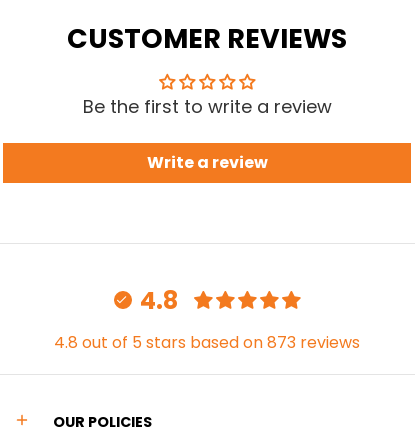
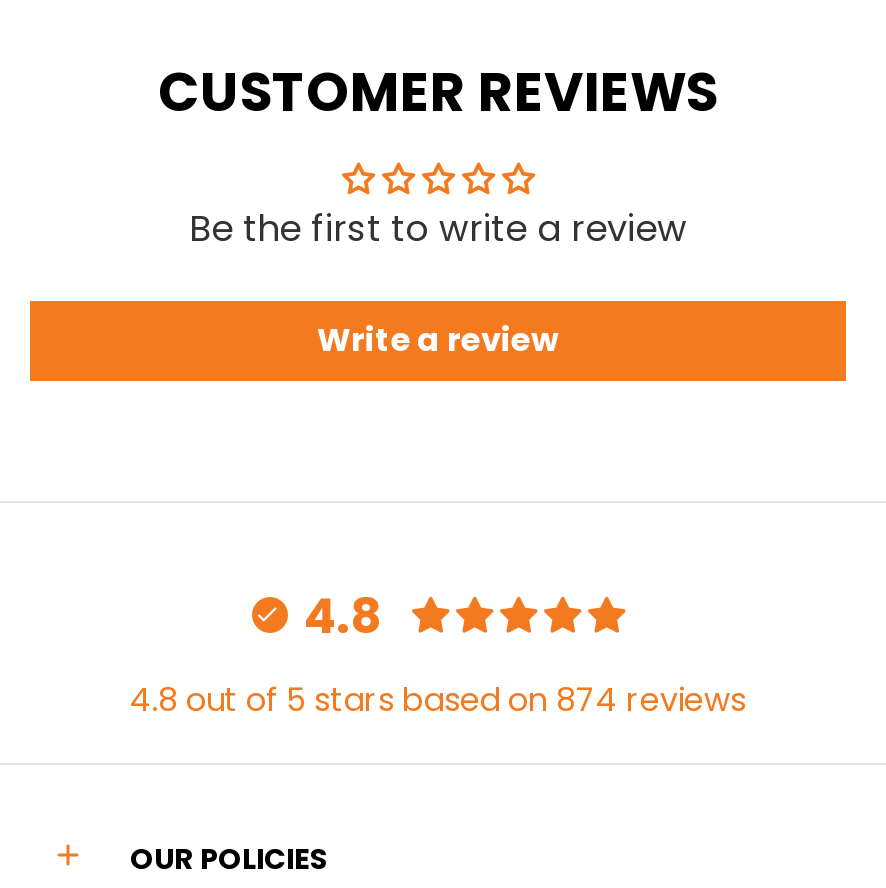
- 4.8 out of 5 stars based on 873 reviews
+ 4.8 out of 5 stars based on 874 reviews
